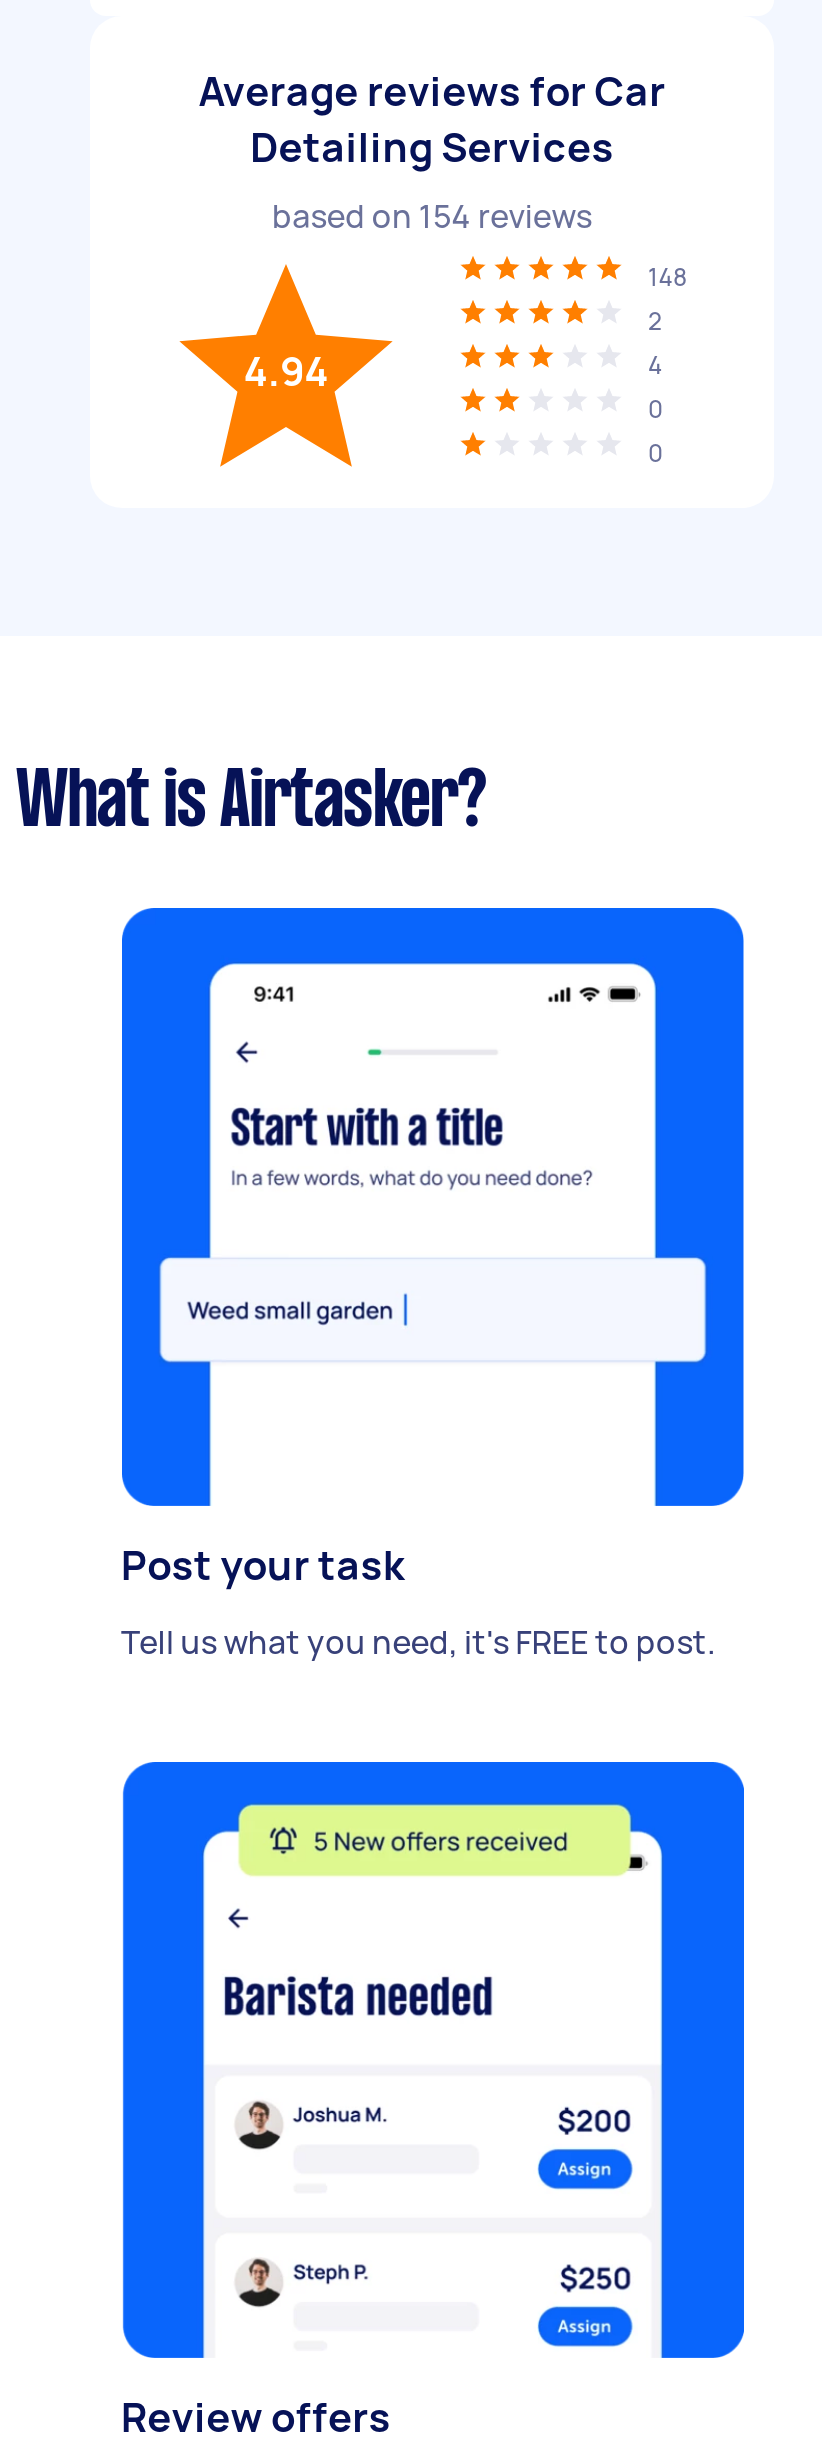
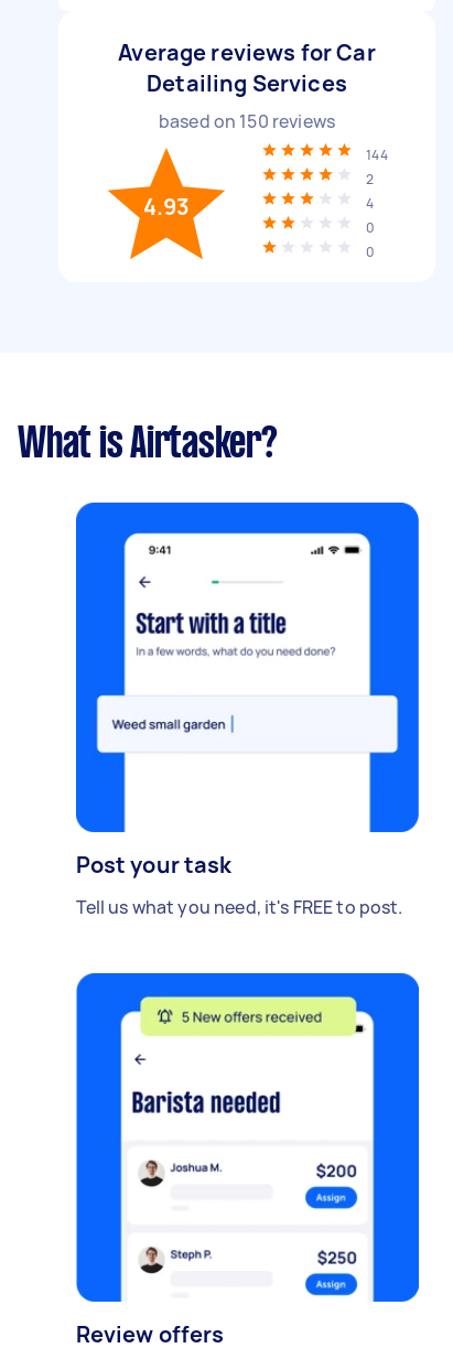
- based on 154 reviews
+ based on 150 reviews

- 148
+ 144

- 4.94
+ 4.93
